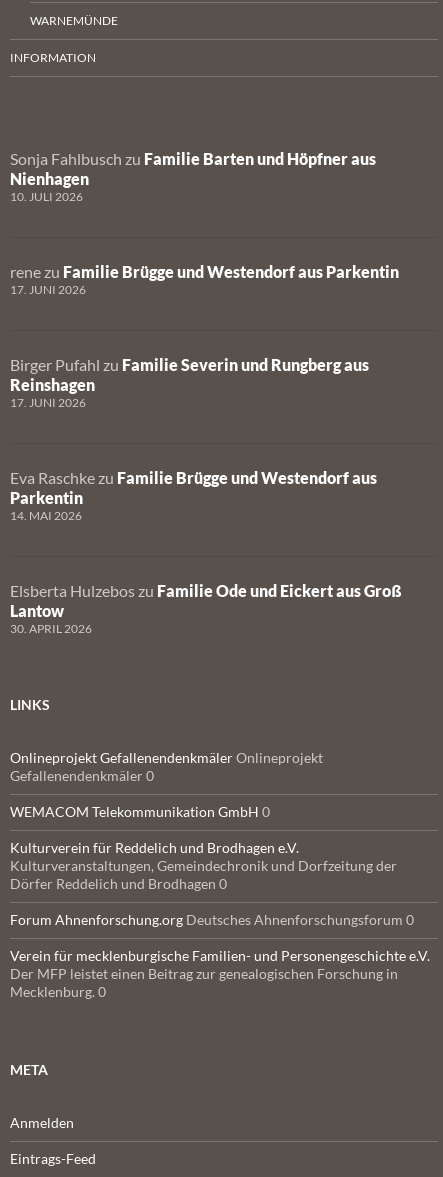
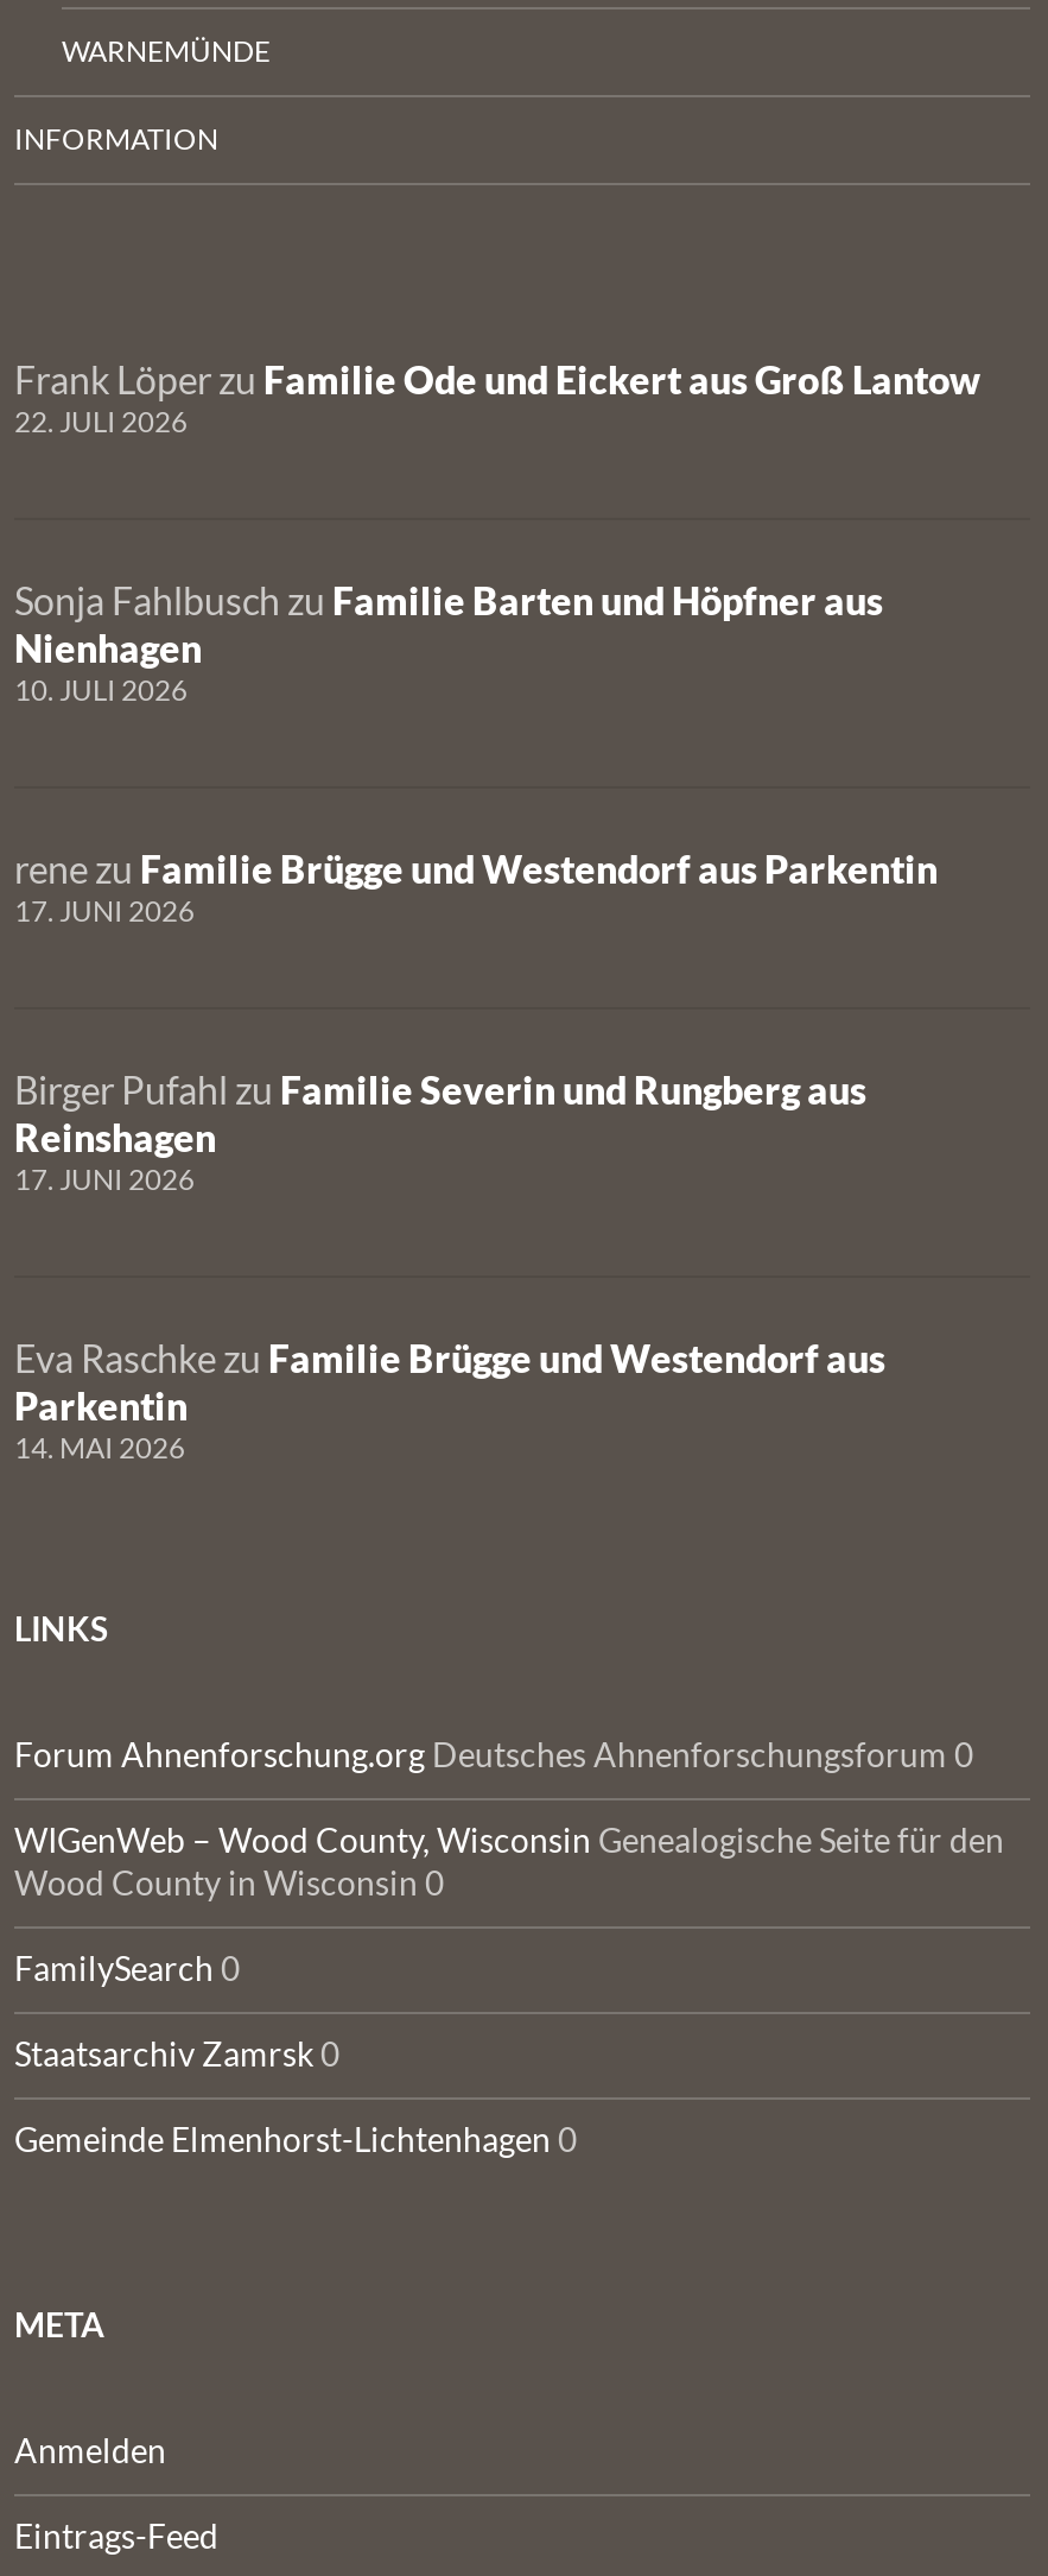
+ Frank Löper zu Familie Ode und Eickert aus Groß Lantow
+ 22. JULI 2026

moved down: Sonja Fahlbusch zu Familie Barten und Höpfner aus | Nienhagen | 10. JULI 2026 | ... | Parkentin | 14. MAI 2026

- Elsberta Hulzebos zu Familie Ode und Eickert aus Groß
- Lantow
- 30. APRIL 2026

- Onlineprojekt Gefallenendenkmäler Onlineprojekt
- Gefallenendenkmäler 0
- WEMACOM Telekommunikation GmbH 0
- Kulturverein für Reddelich und Brodhagen e.V.
- Kulturveranstaltungen, Gemeindechronik und Dorfzeitung der
- Dörfer Reddelich und Brodhagen 0

moved up: Forum Ahnenforschung.org Deutsches Ahnenforschungsforum 0

- Verein für mecklenburgische Familien- und Personengeschichte e.V.
- Der MFP leistet einen Beitrag zur genealogischen Forschung in
- Mecklenburg. 0
+ WIGenWeb – Wood County, Wisconsin Genealogische Seite für den
+ Wood County in Wisconsin 0
+ FamilySearch 0
+ Staatsarchiv Zamrsk 0
+ Gemeinde Elmenhorst-Lichtenhagen 0
